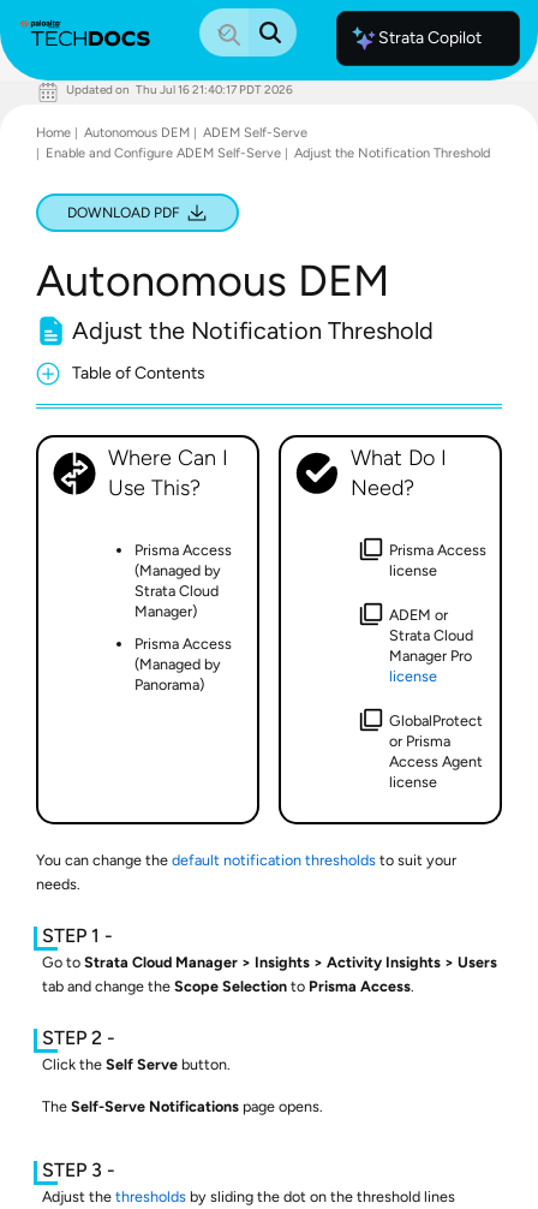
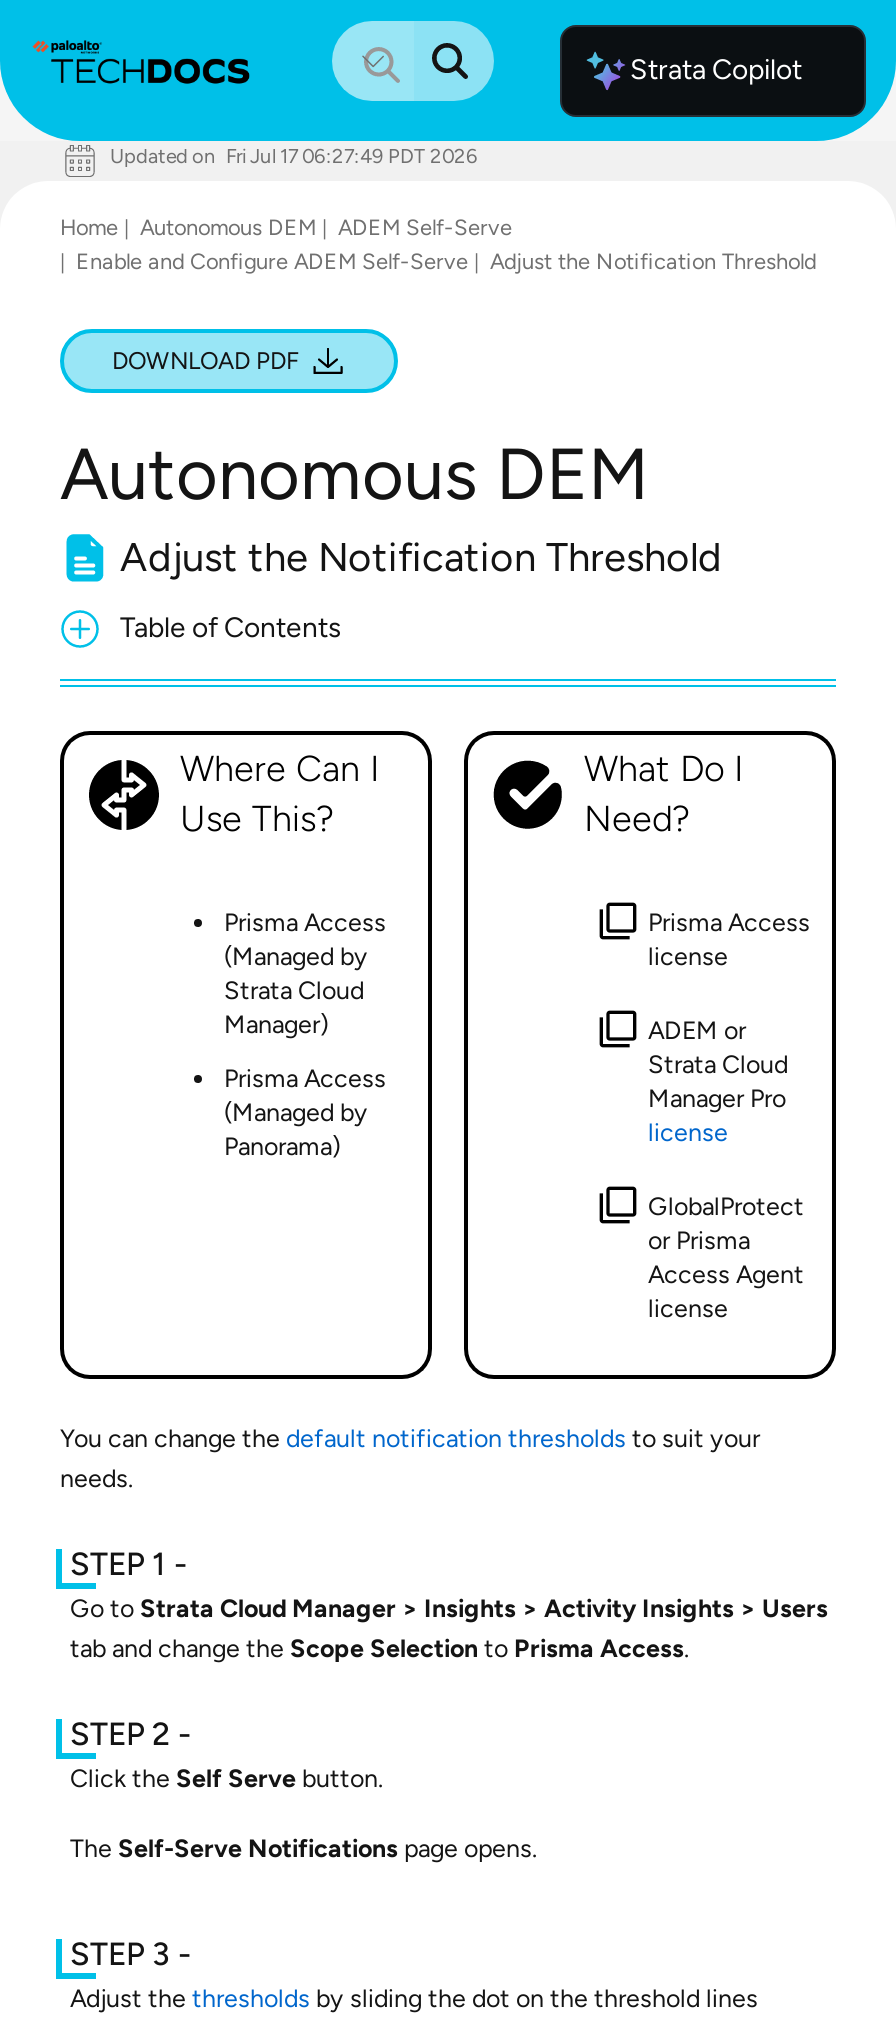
- Updated on Thu Jul 16 21:40:17 PDT 2026
+ Updated on Fri Jul 17 06:27:49 PDT 2026
